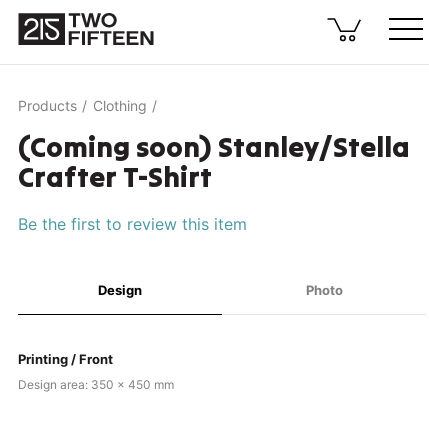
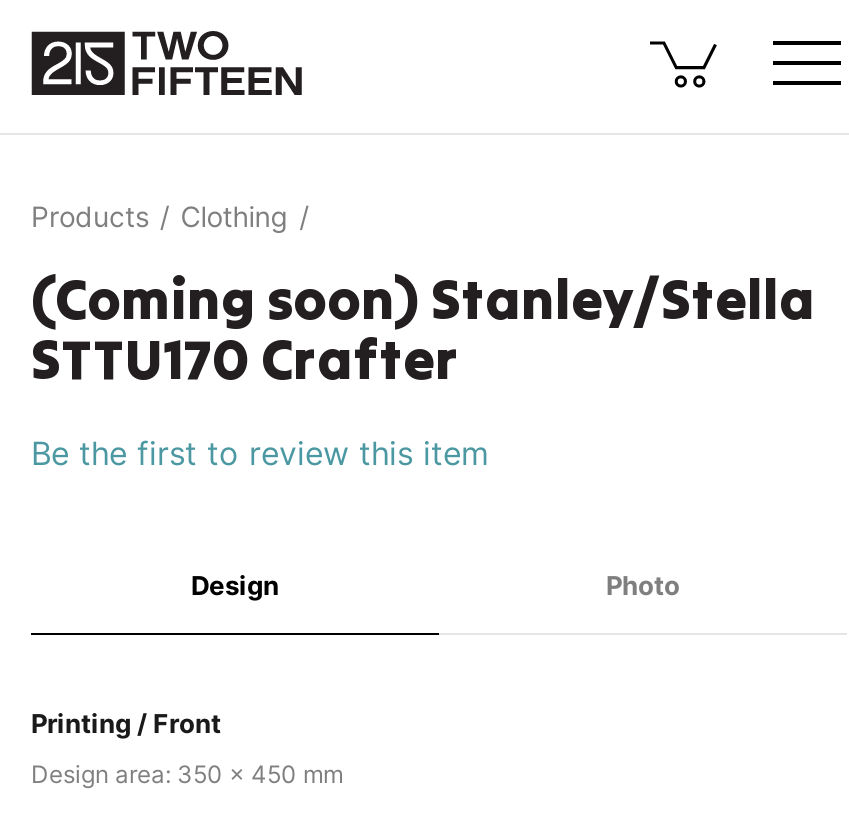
- Crafter T-Shirt
+ STTU170 Crafter
